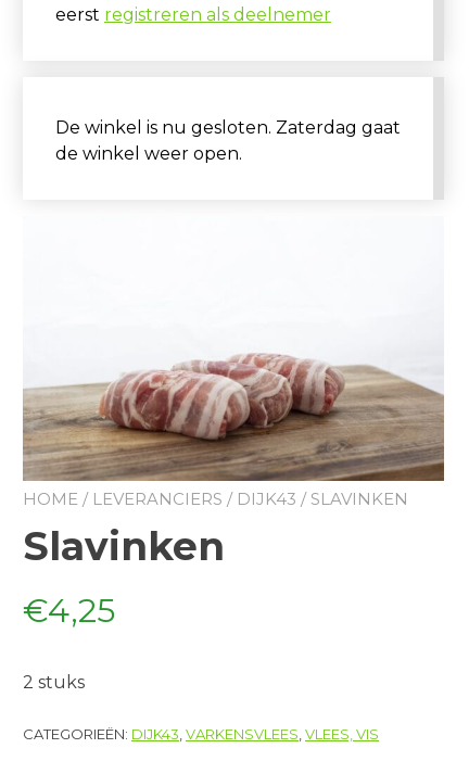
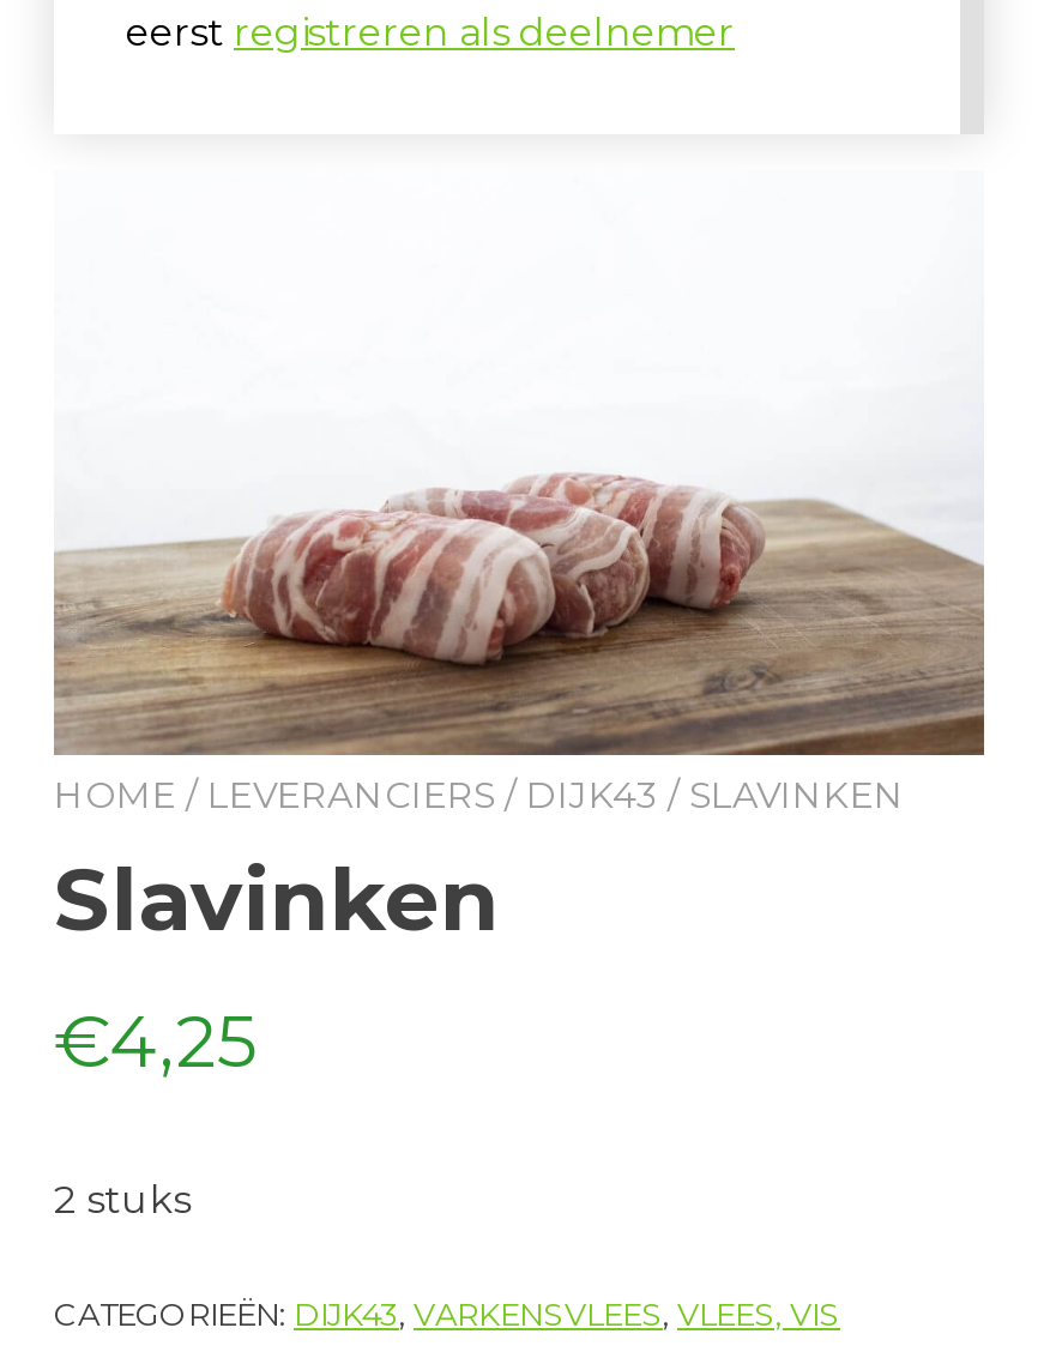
- De winkel is nu gesloten. Zaterdag gaat
- de winkel weer open.
